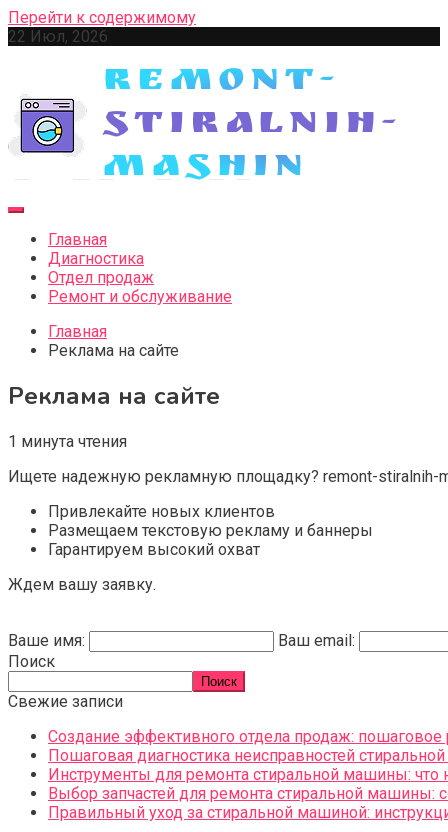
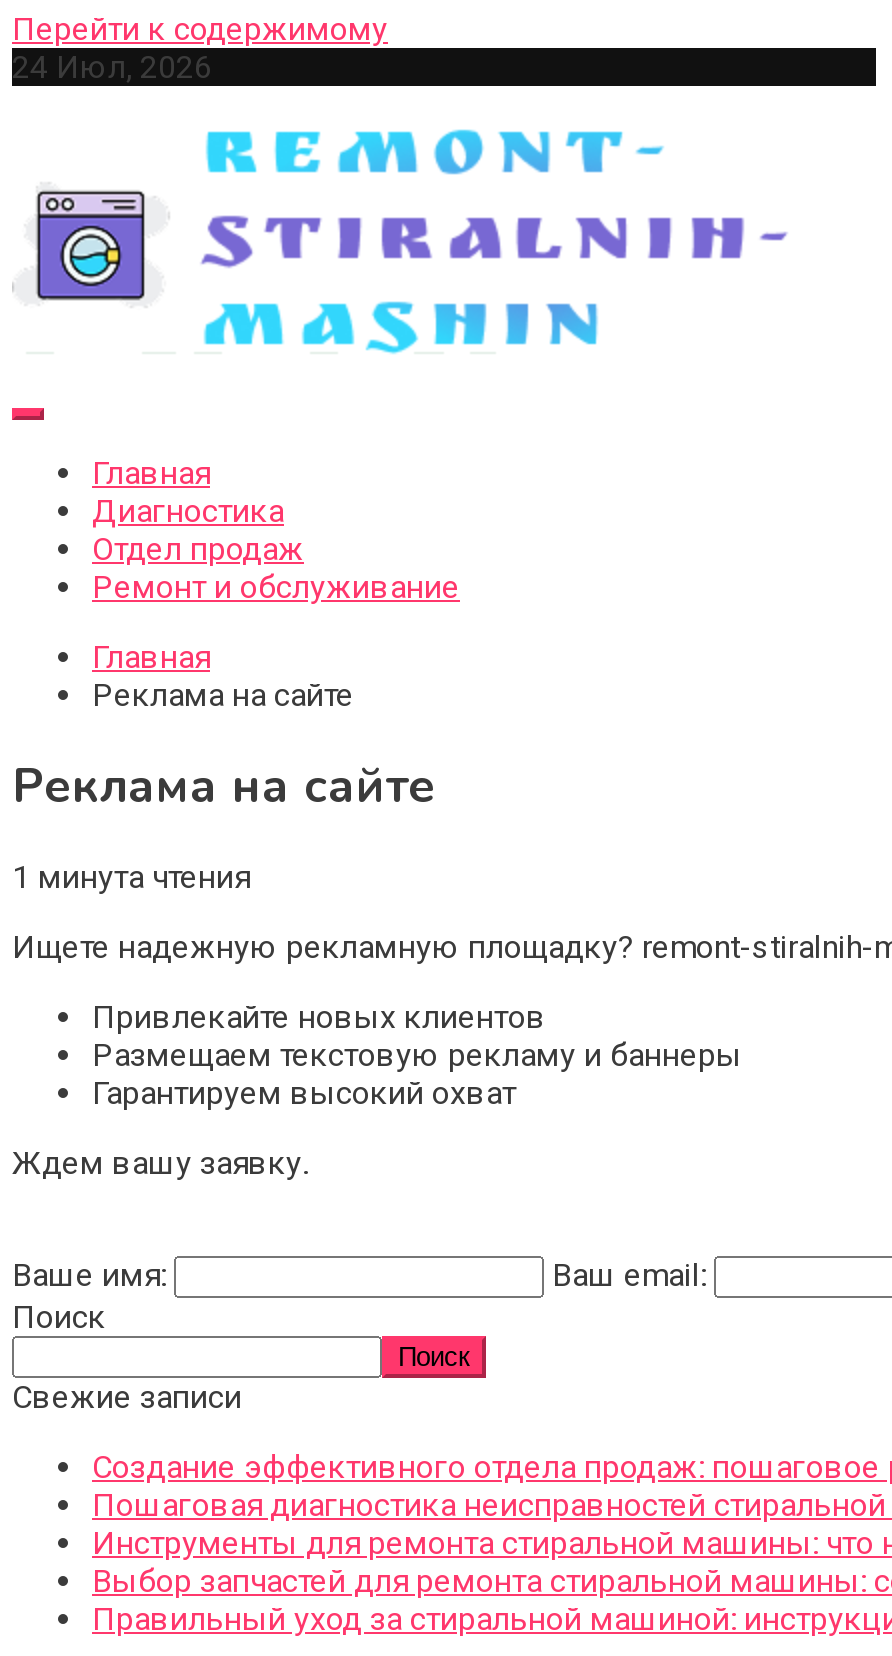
- 22 Июл, 2026
+ 24 Июл, 2026
